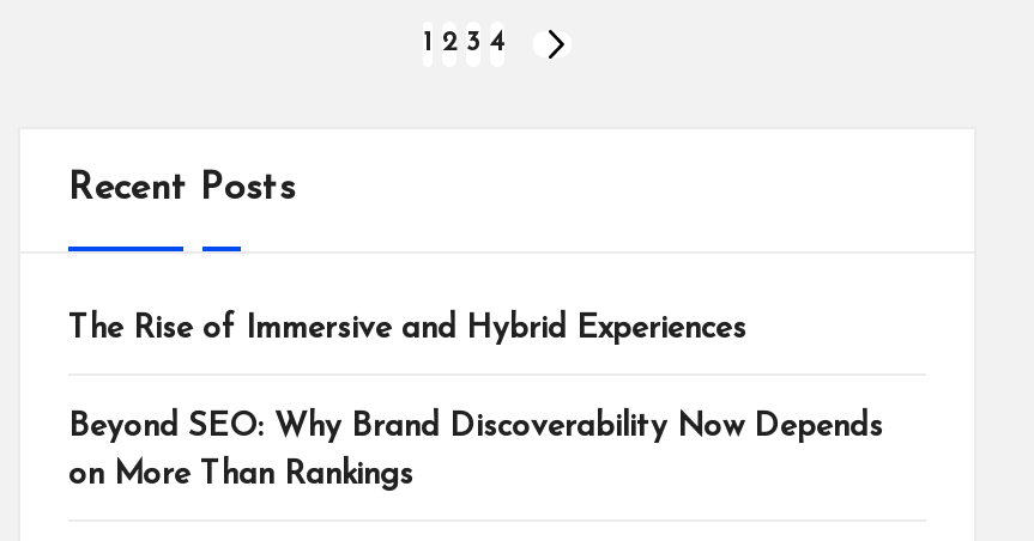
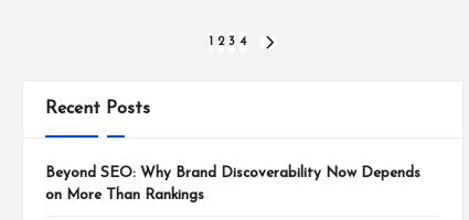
- The Rise of Immersive and Hybrid Experiences
